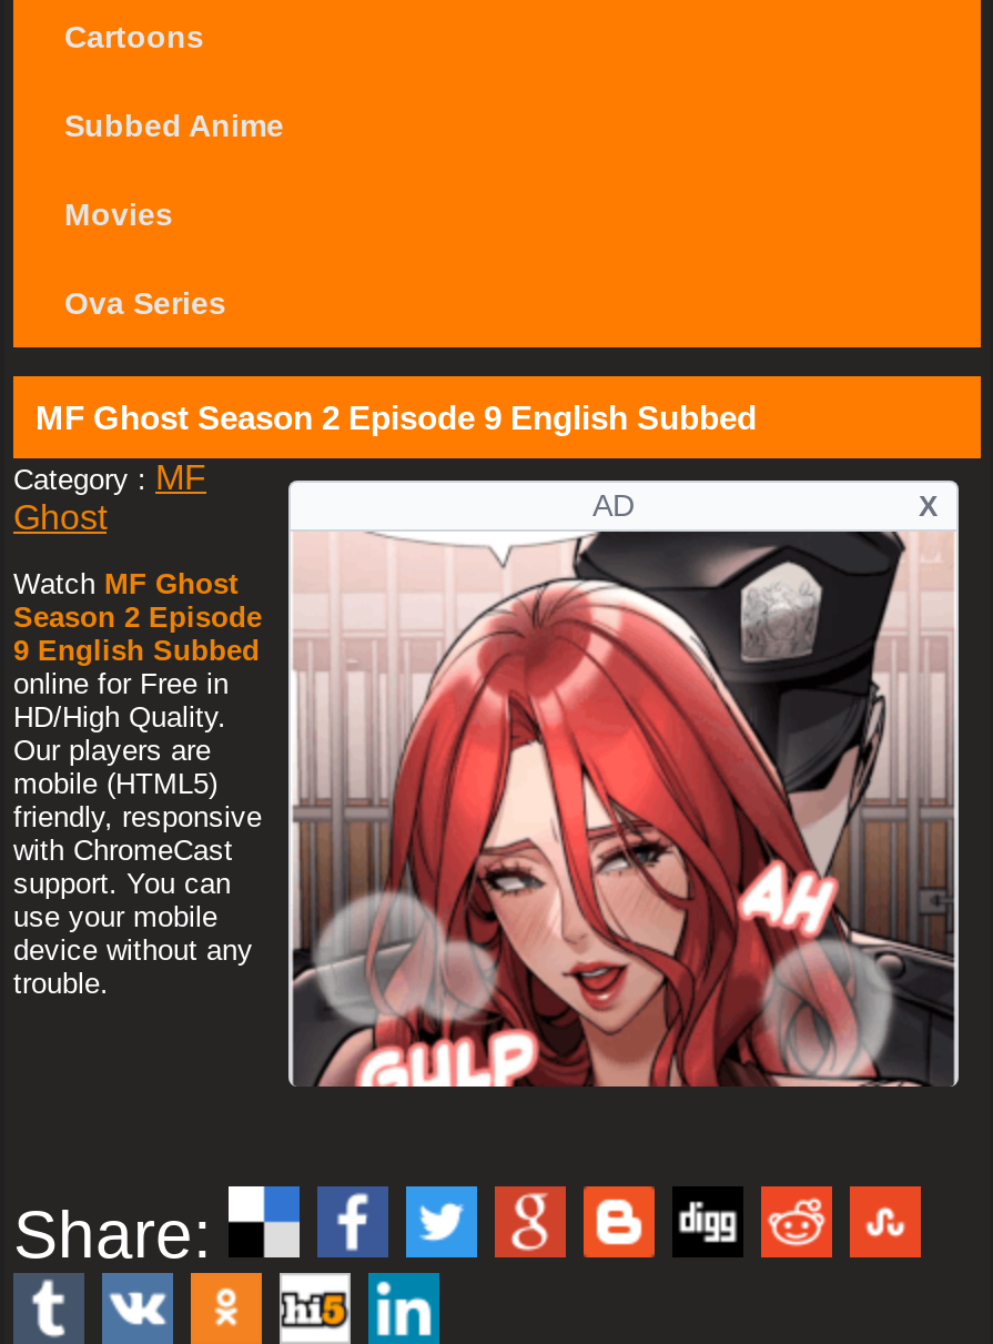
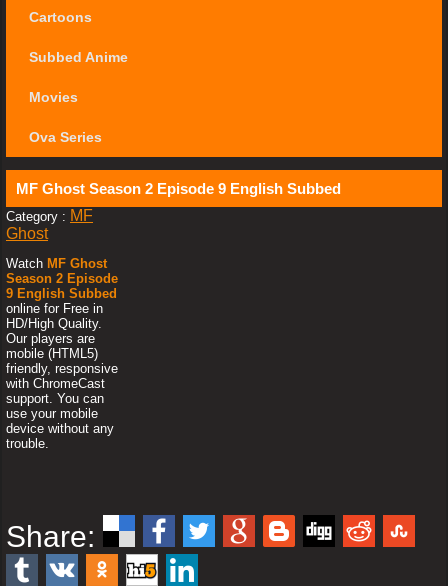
- [image]
- AD
- X
